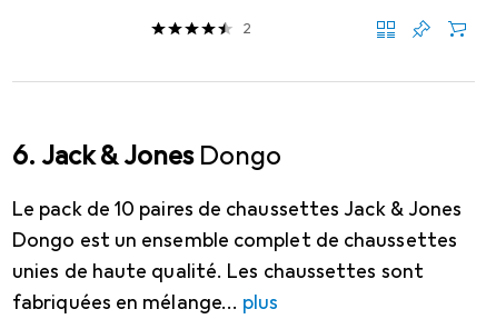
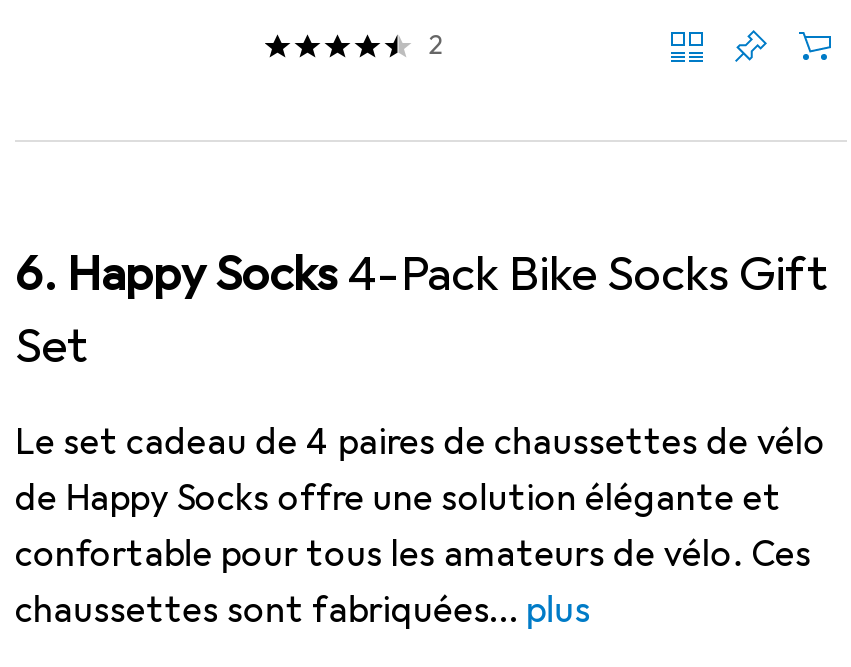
- 6. Jack & Jones Dongo
+ 6. Happy Socks 4-Pack Bike Socks Gift
+ Set

- Le pack de 10 paires de chaussettes Jack & Jones
- Dongo est un ensemble complet de chaussettes
- unies de haute qualité. Les chaussettes sont
- fabriquées en mélange
+ Le set cadeau de 4 paires de chaussettes de vélo
+ de Happy Socks offre une solution élégante et
+ confortable pour tous les amateurs de vélo. Ces
+ chaussettes sont fabriquées
